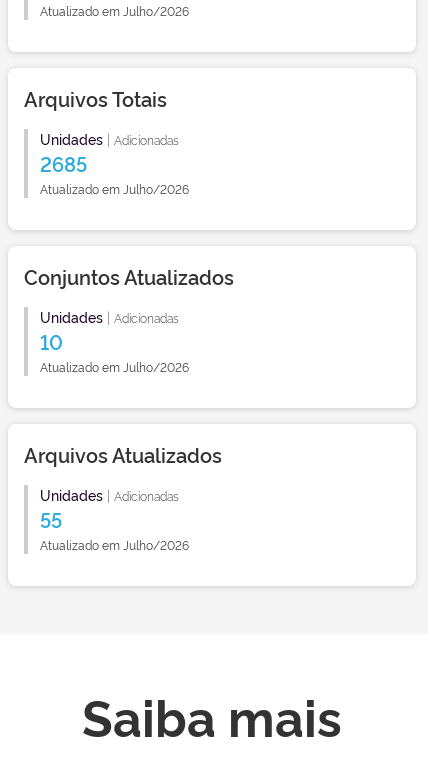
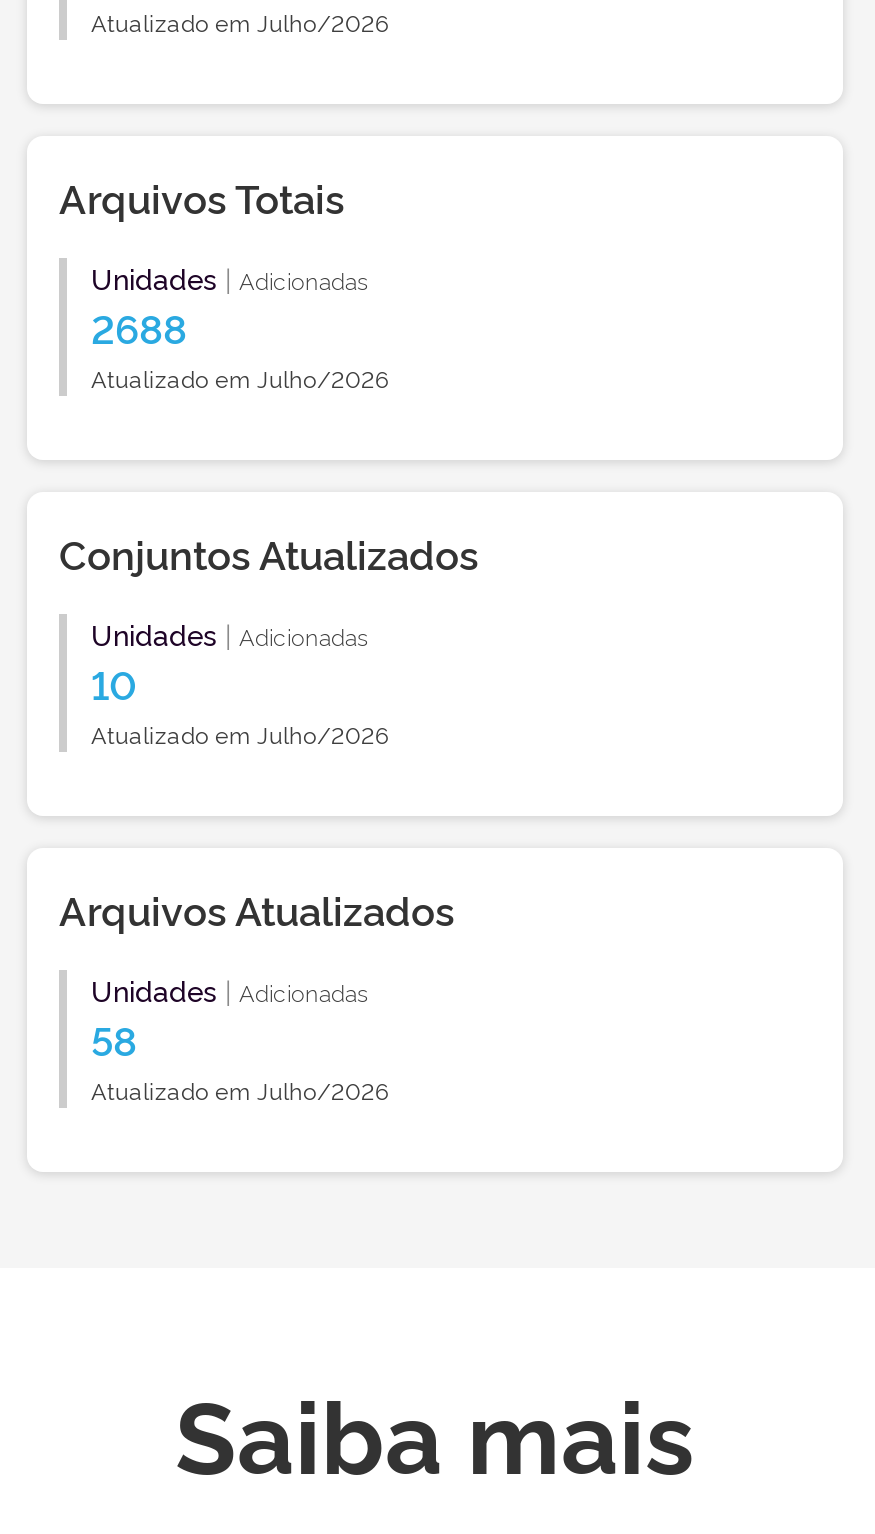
- 2685
+ 2688

- 55
+ 58
